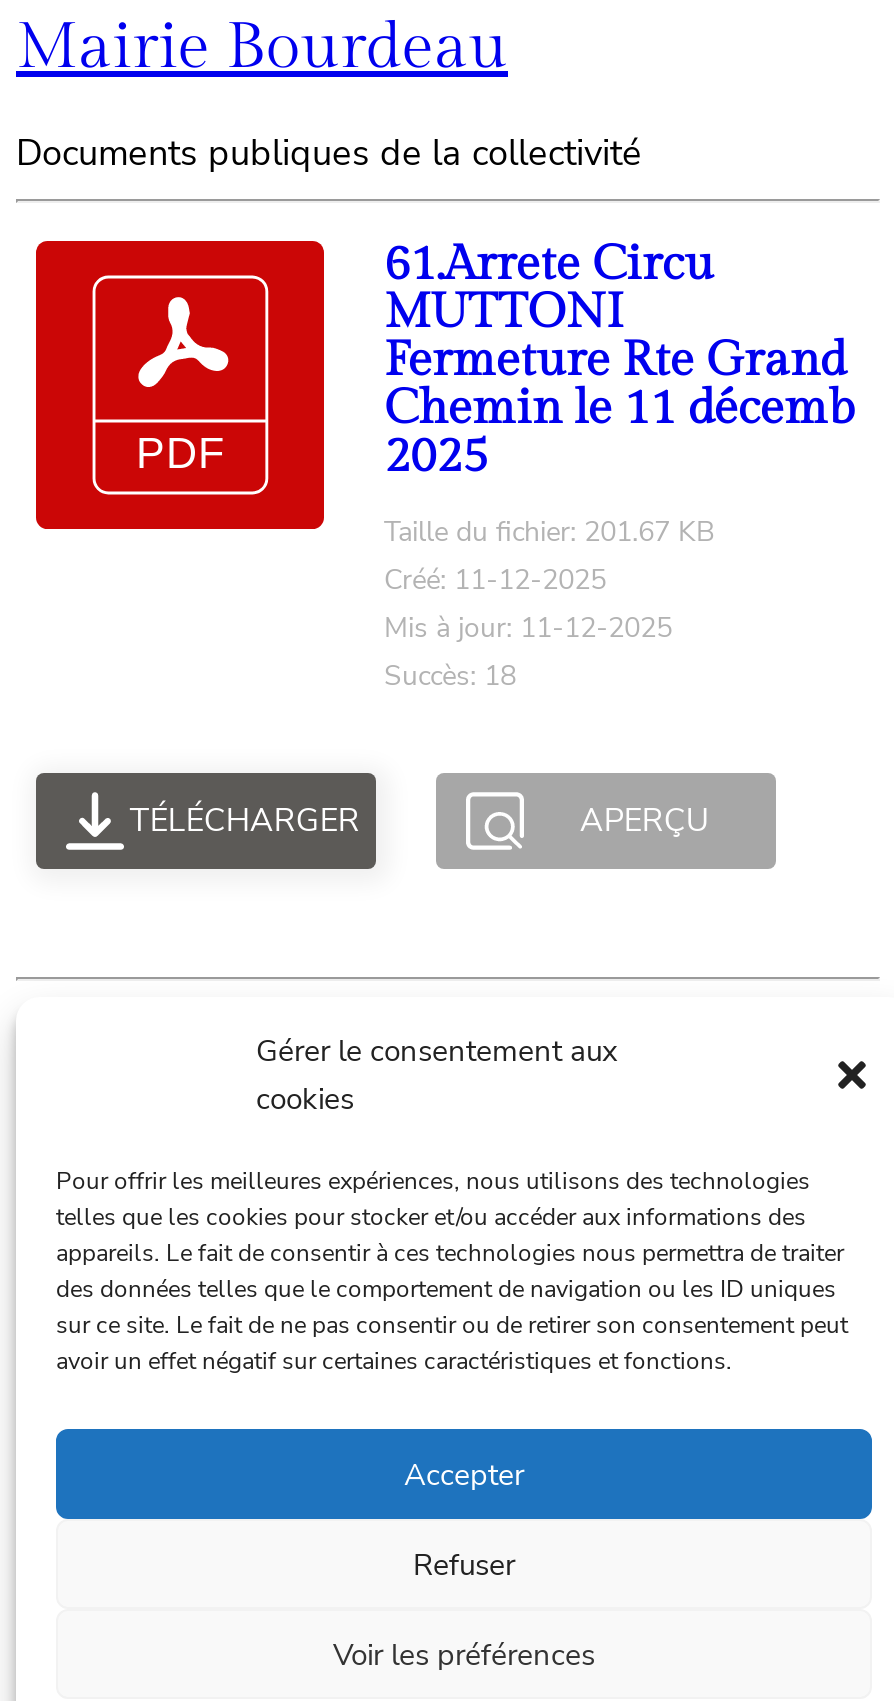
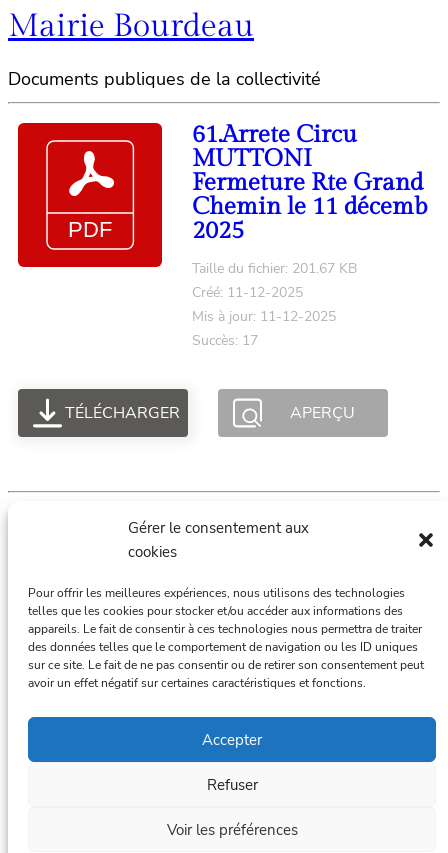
- Succès: 18
+ Succès: 17
